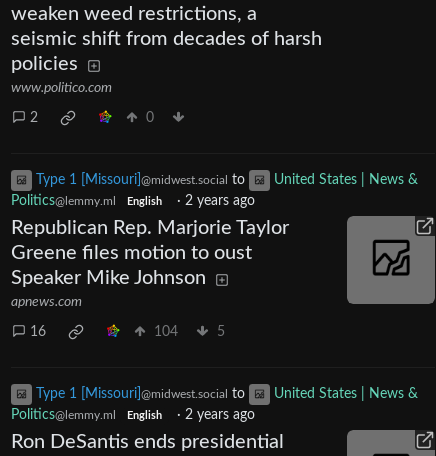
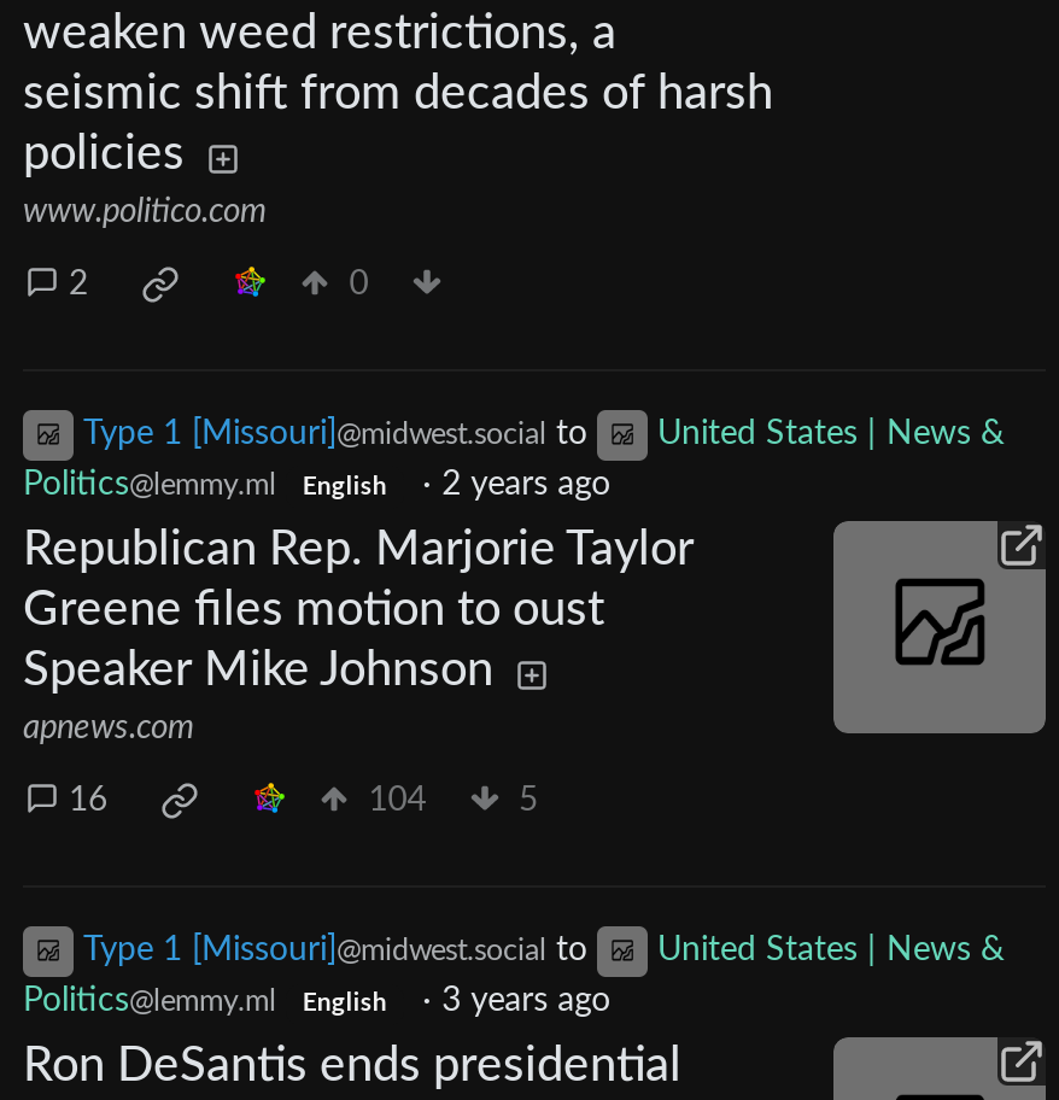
- Politics@lemmy.ml English · 2 years ago
+ Politics@lemmy.ml English · 3 years ago
